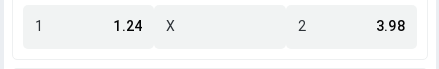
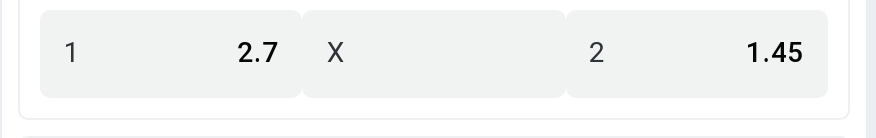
- 1.24 X
+ 2.7 X

- 3.98
+ 1.45
